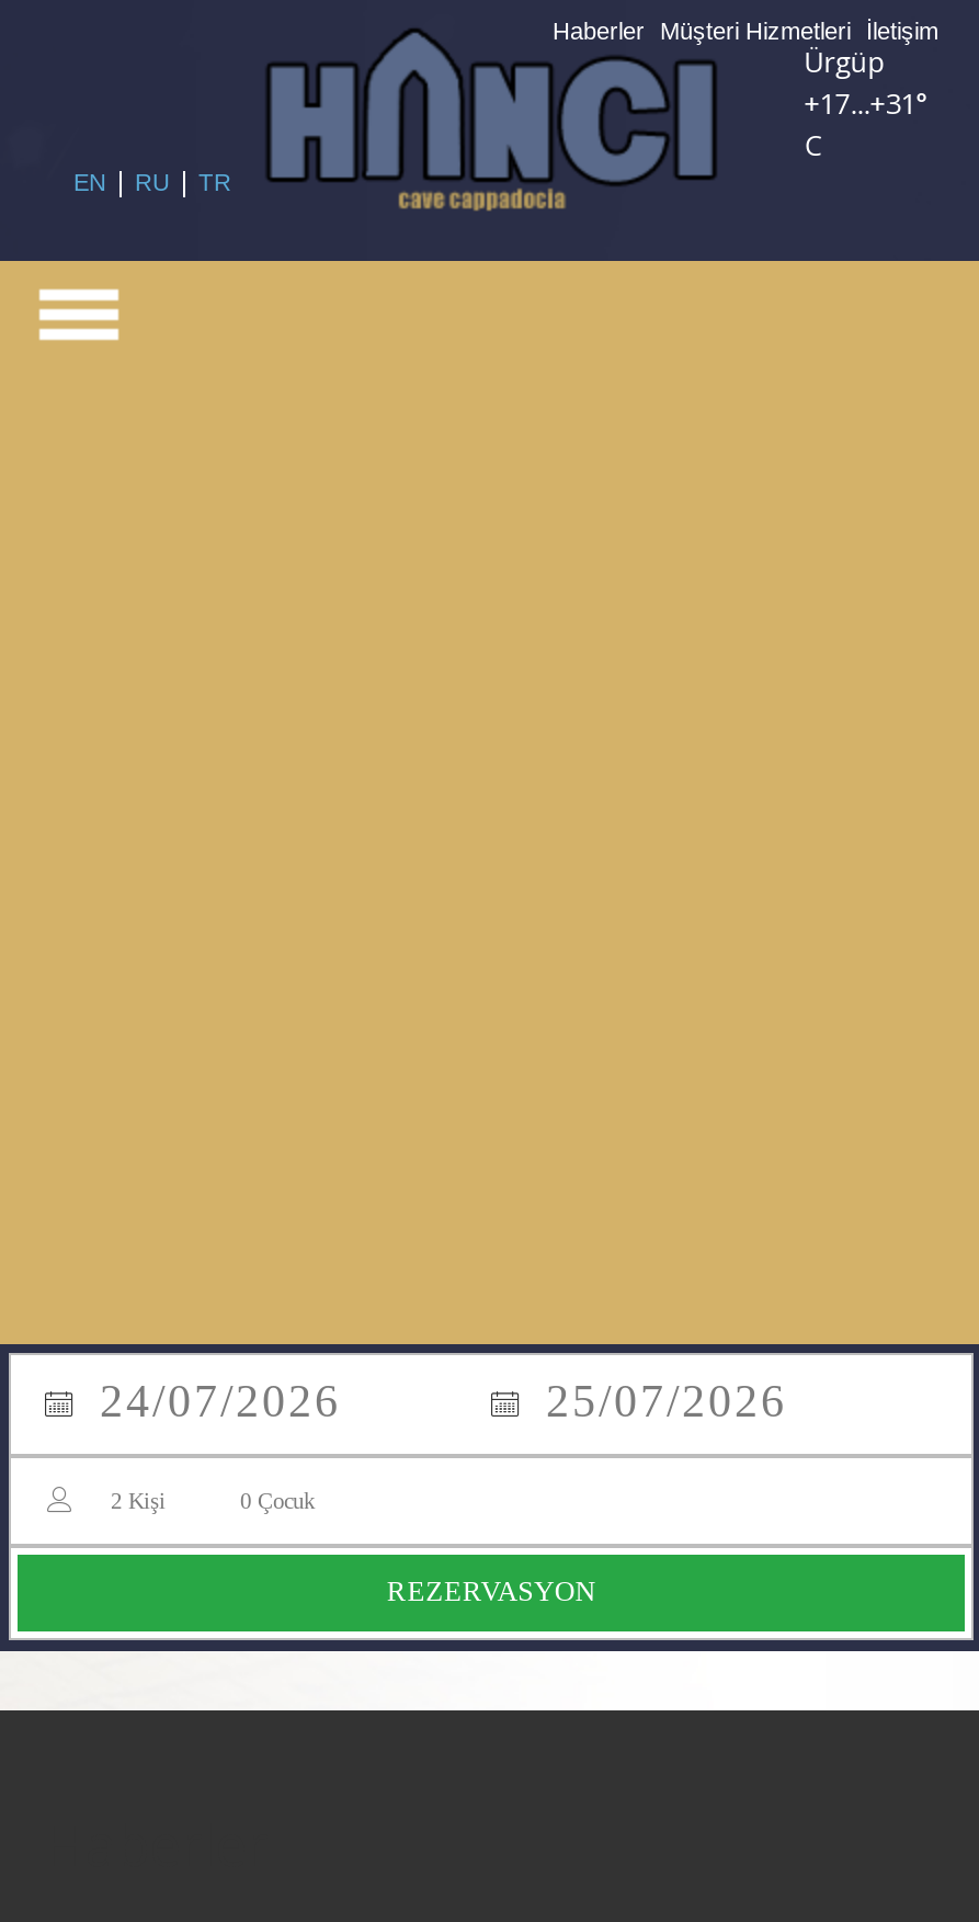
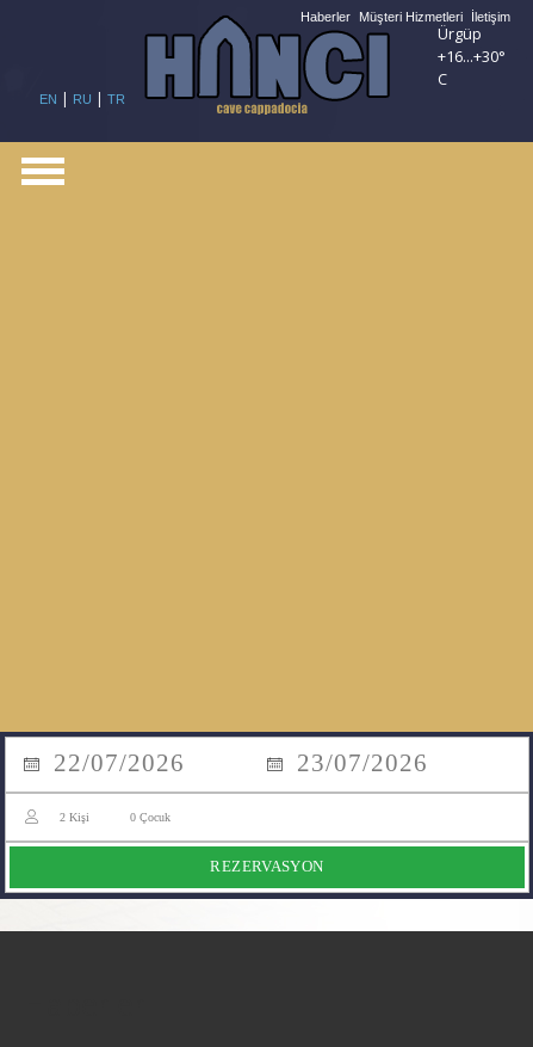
- +17...+31°
+ +16...+30°
